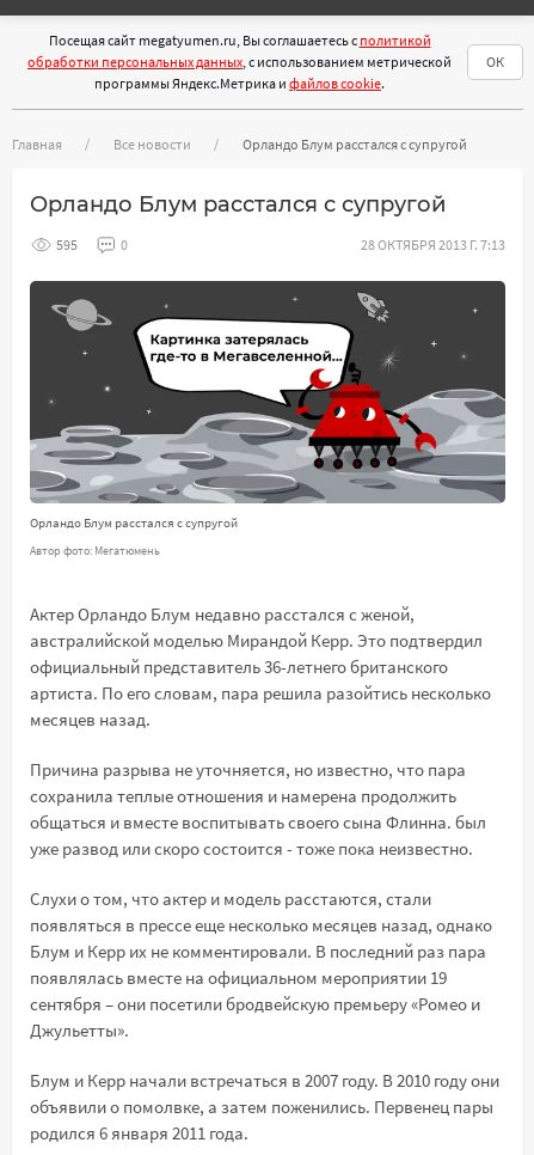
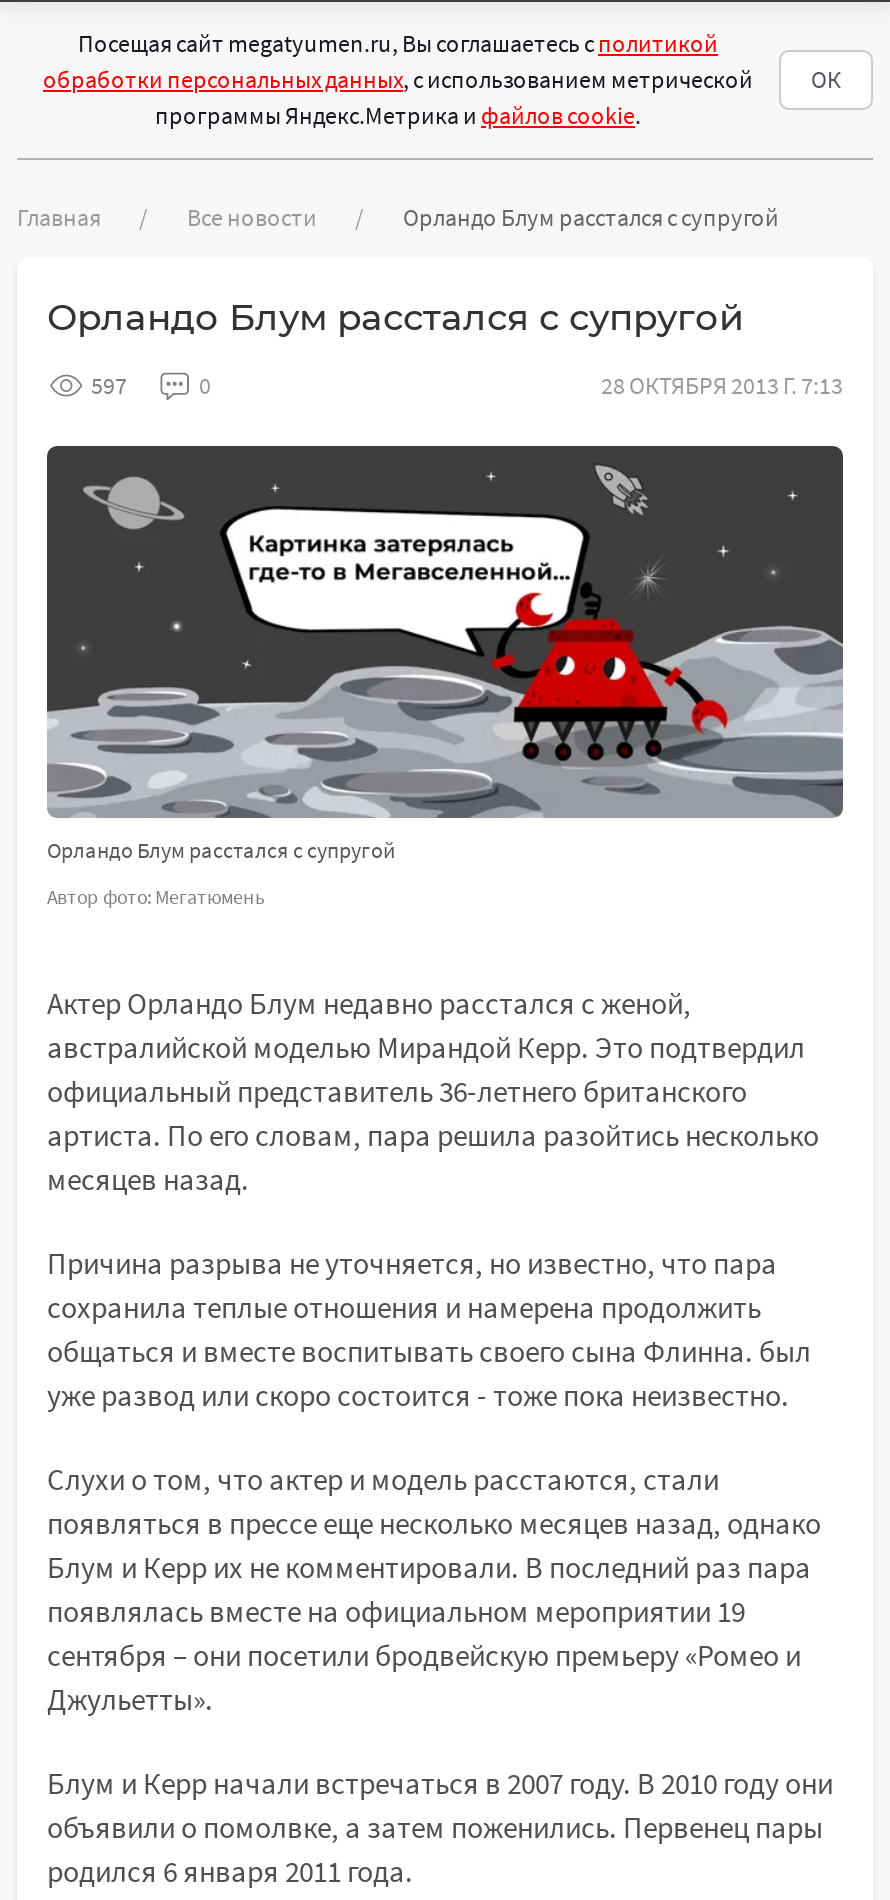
- 595
+ 597
